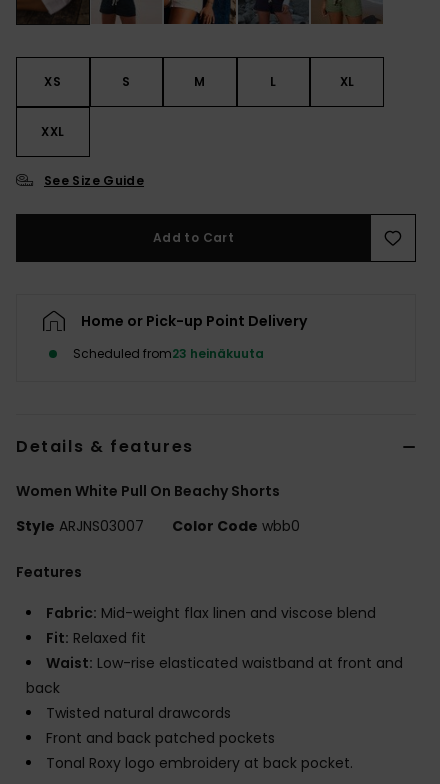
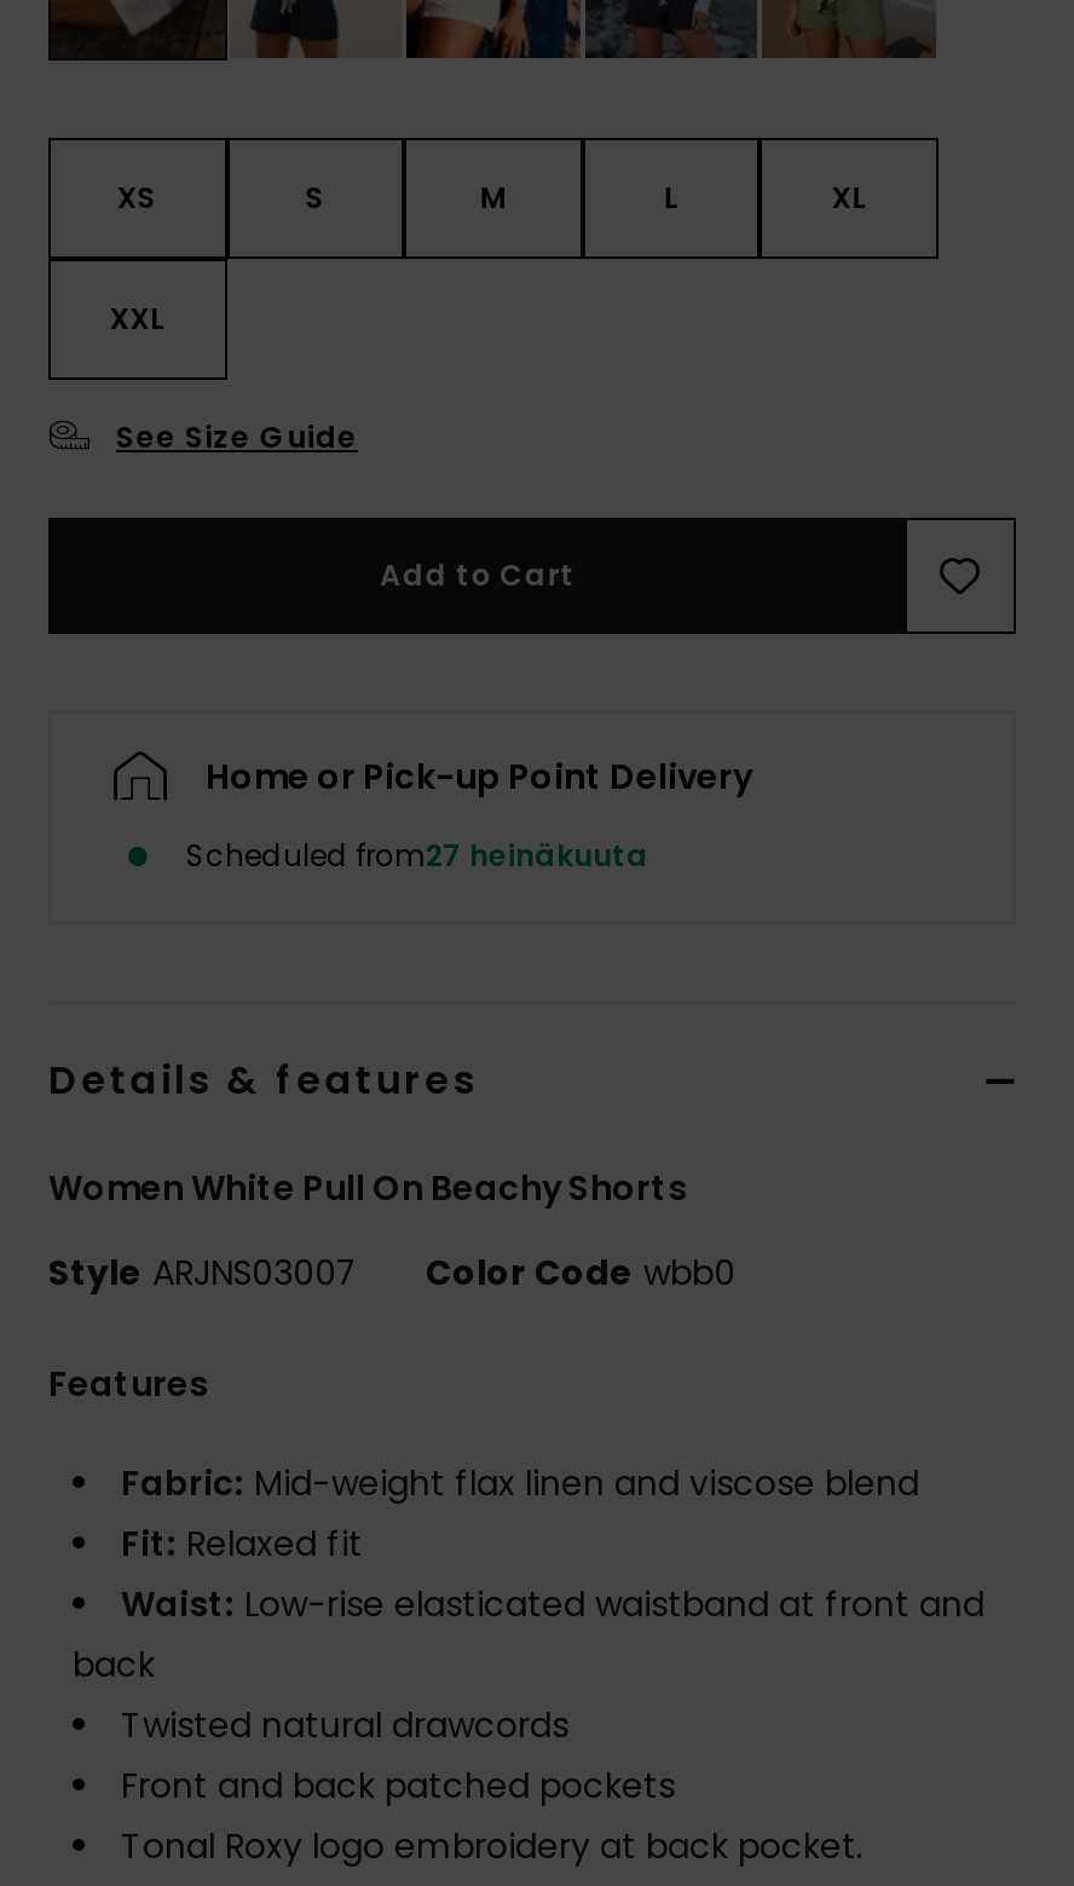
- Scheduled from23 heinäkuuta
+ Scheduled from27 heinäkuuta
